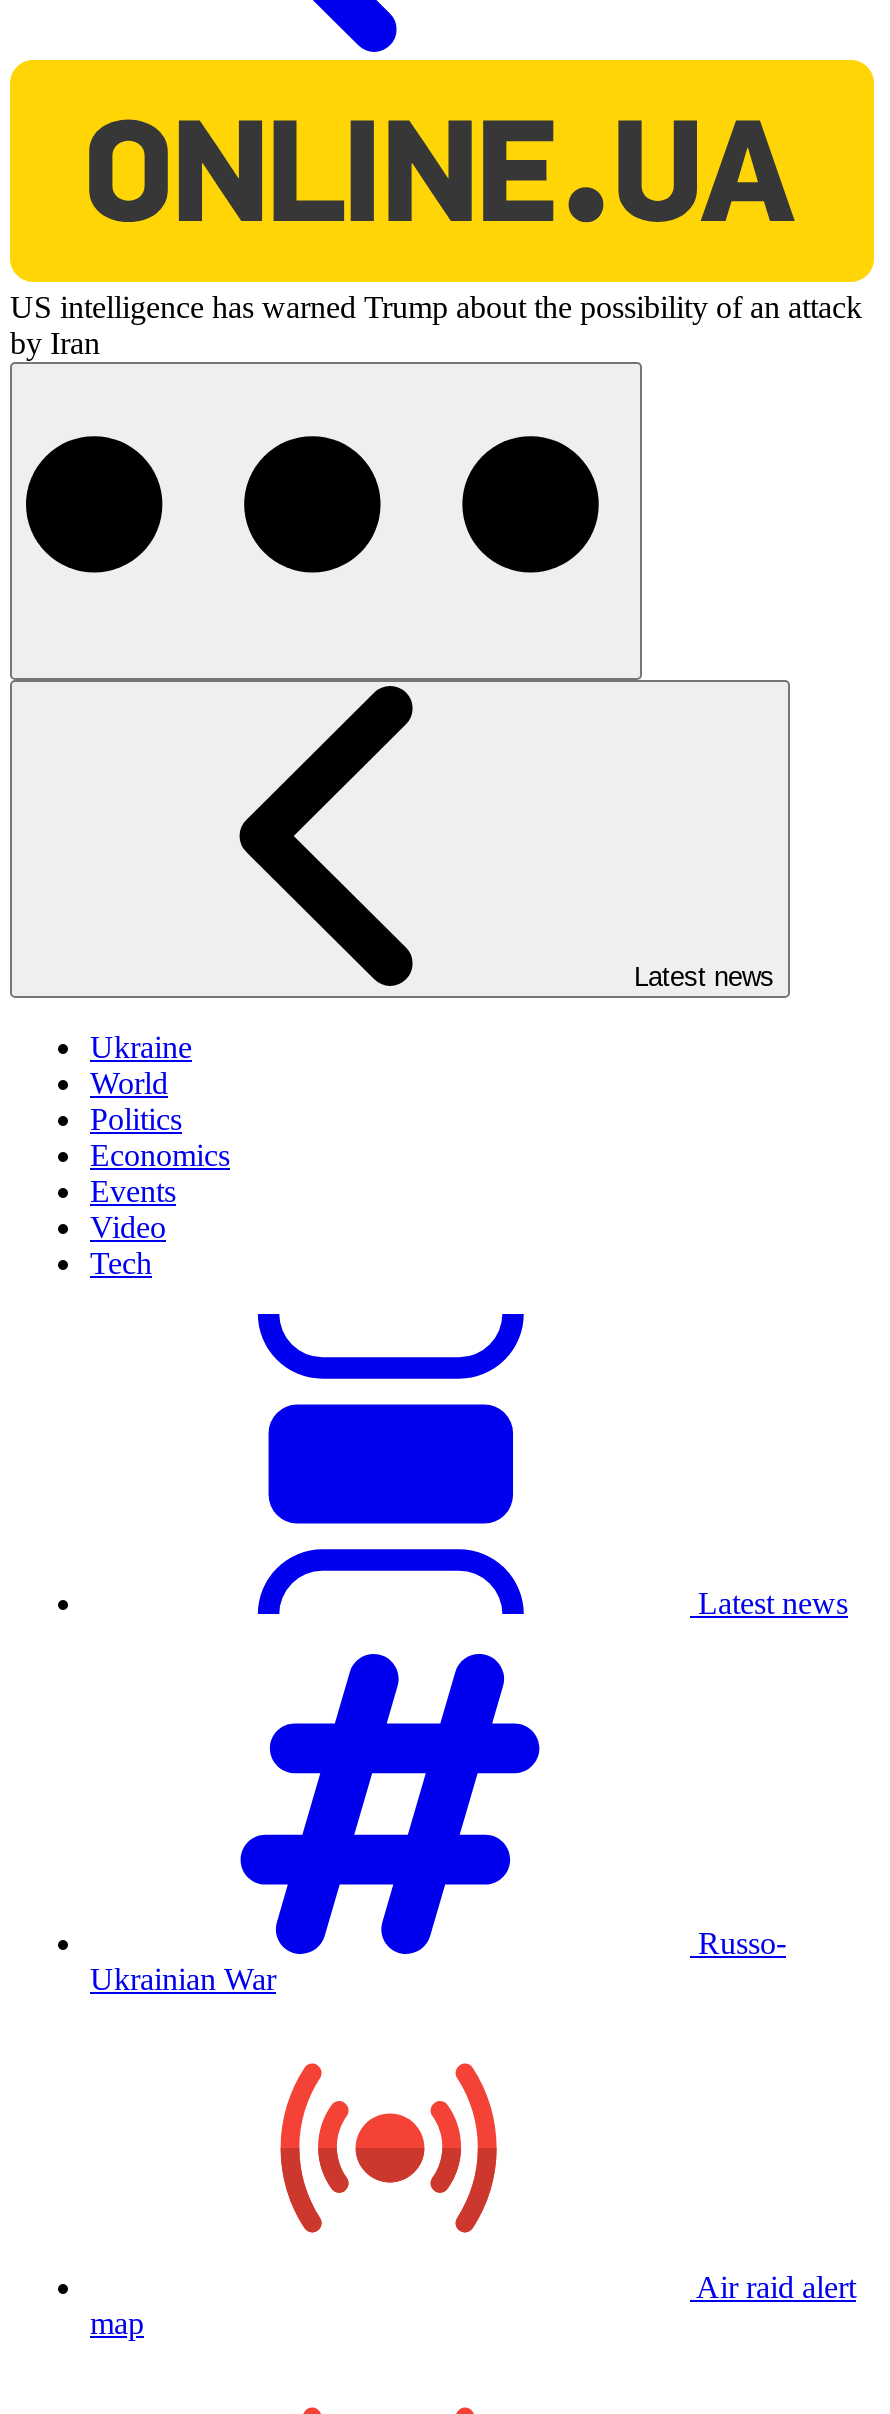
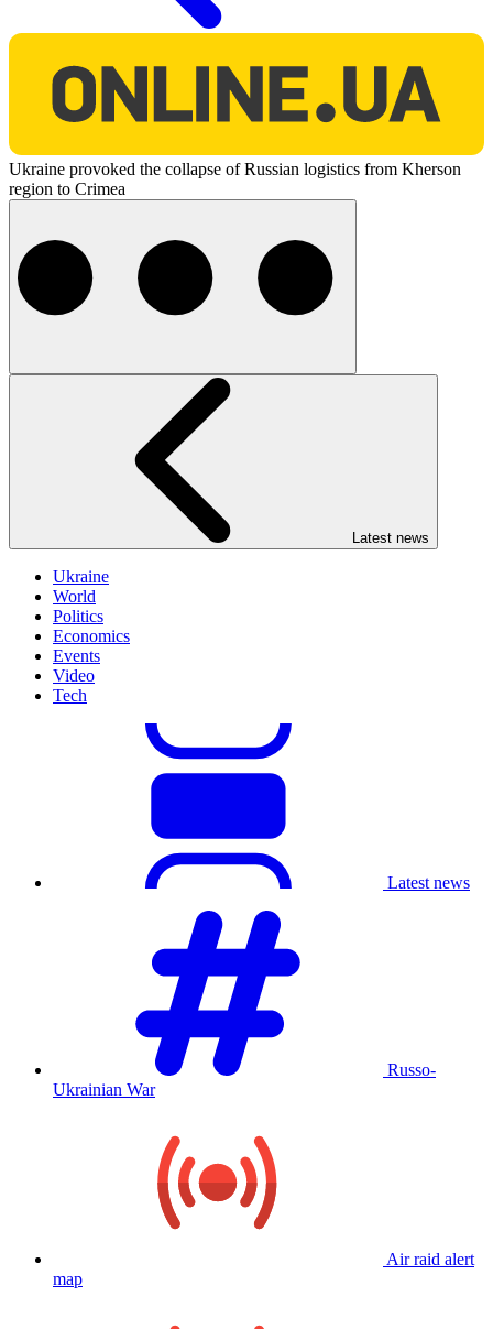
- US intelligence has warned Trump about the possibility of an attack
- by Iran
+ Ukraine provoked the collapse of Russian logistics from Kherson
+ region to Crimea
